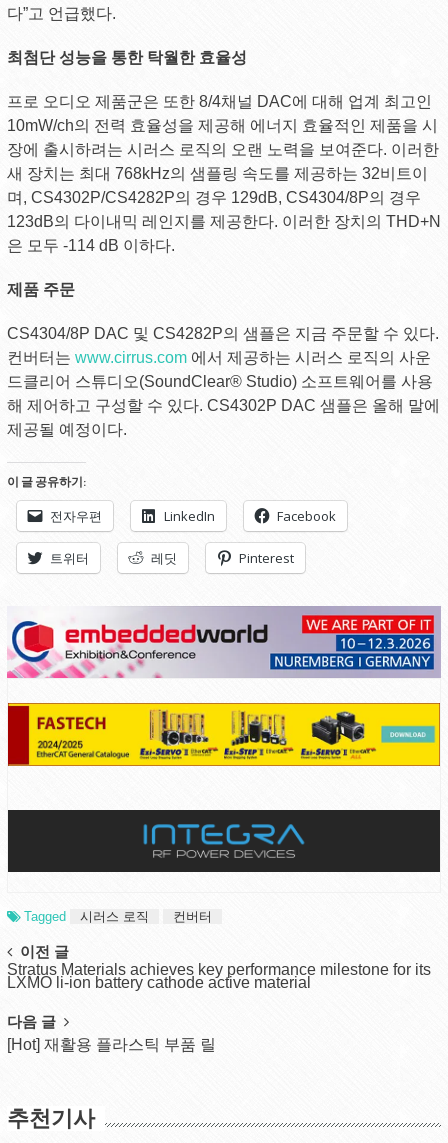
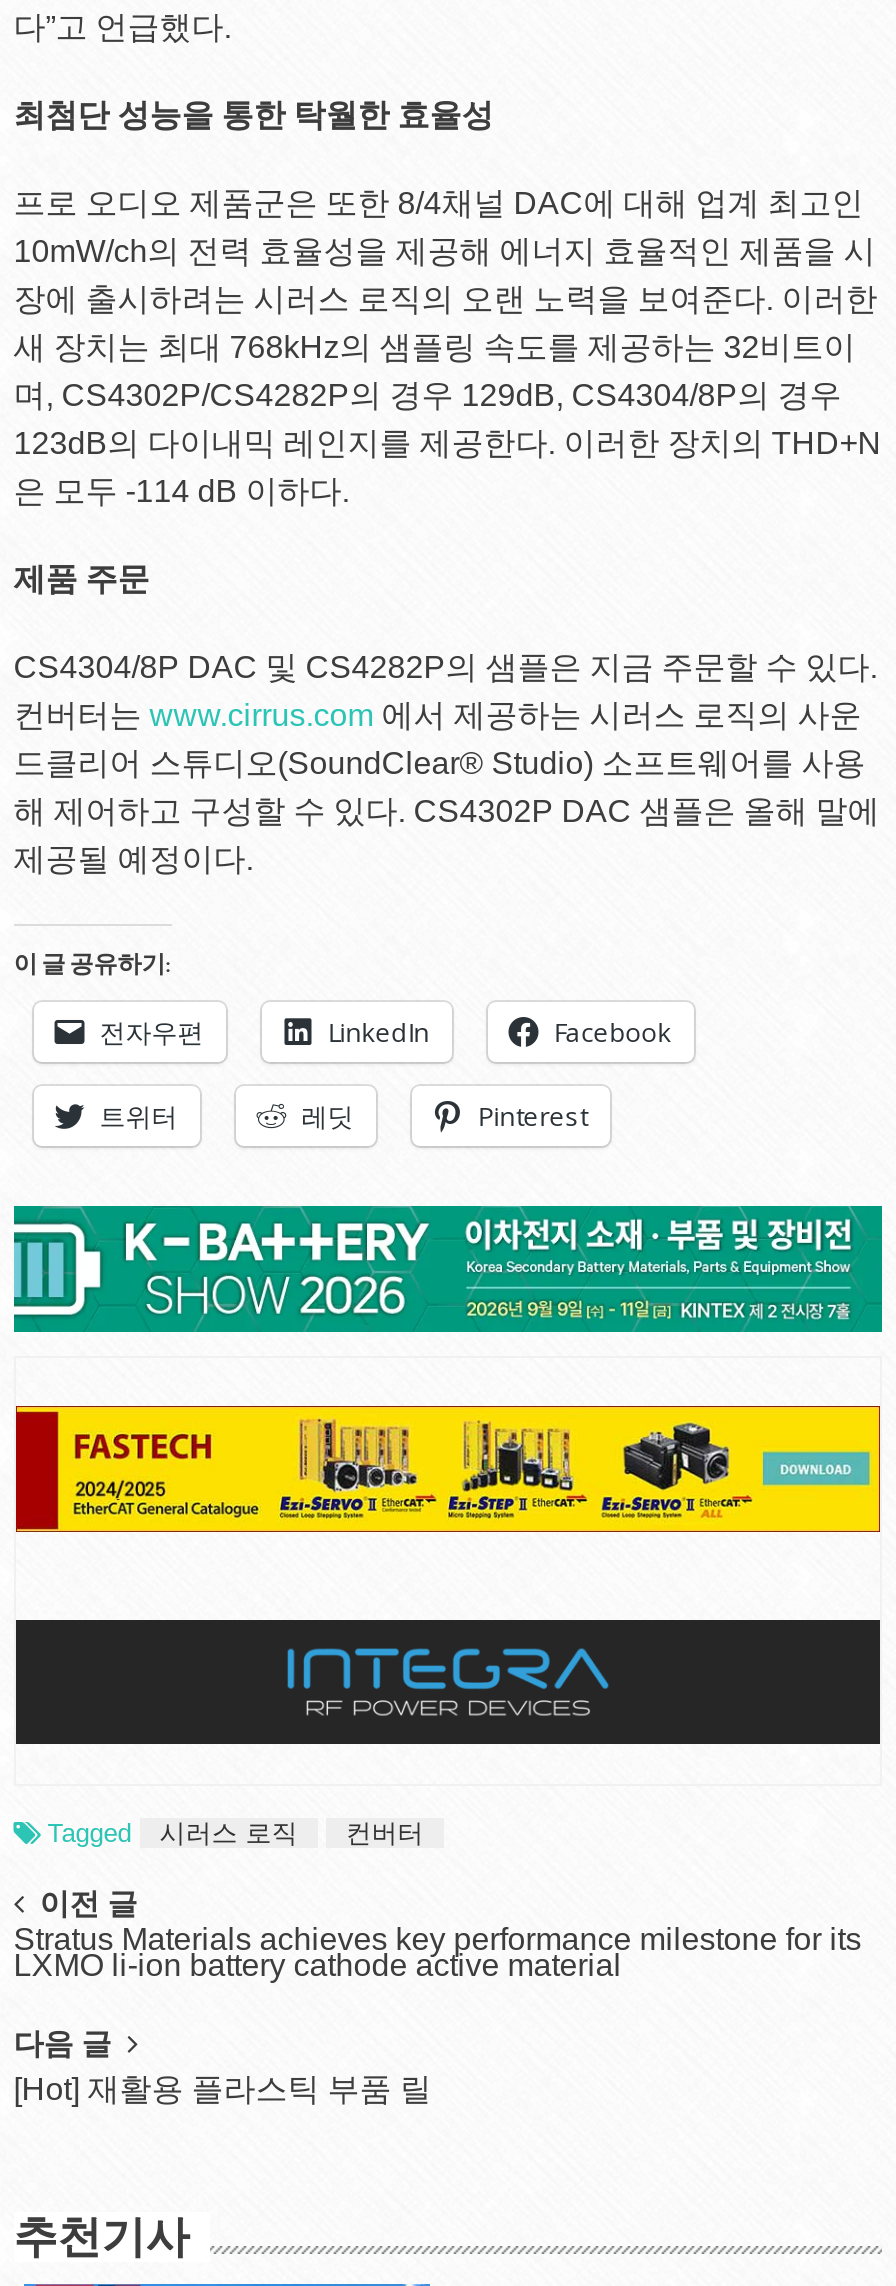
- [image]
+ [image]
